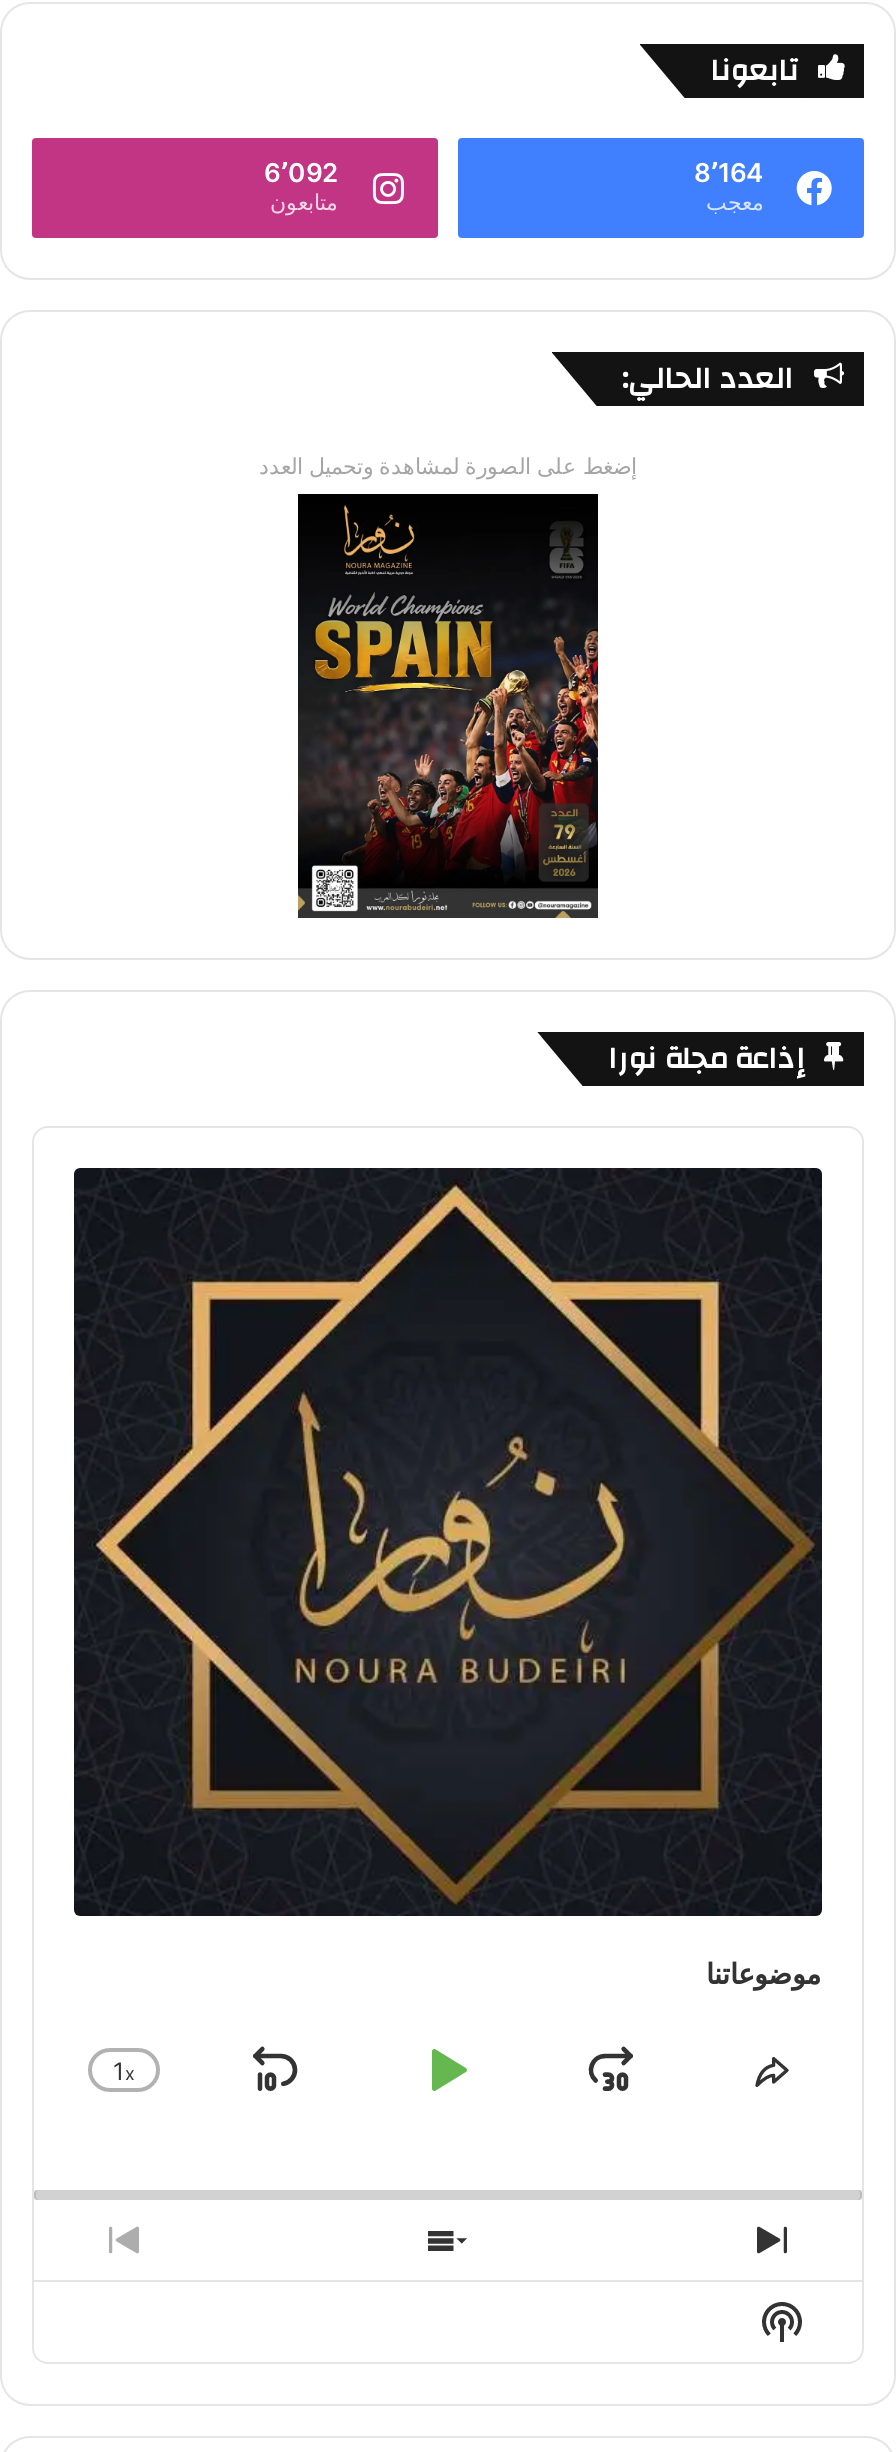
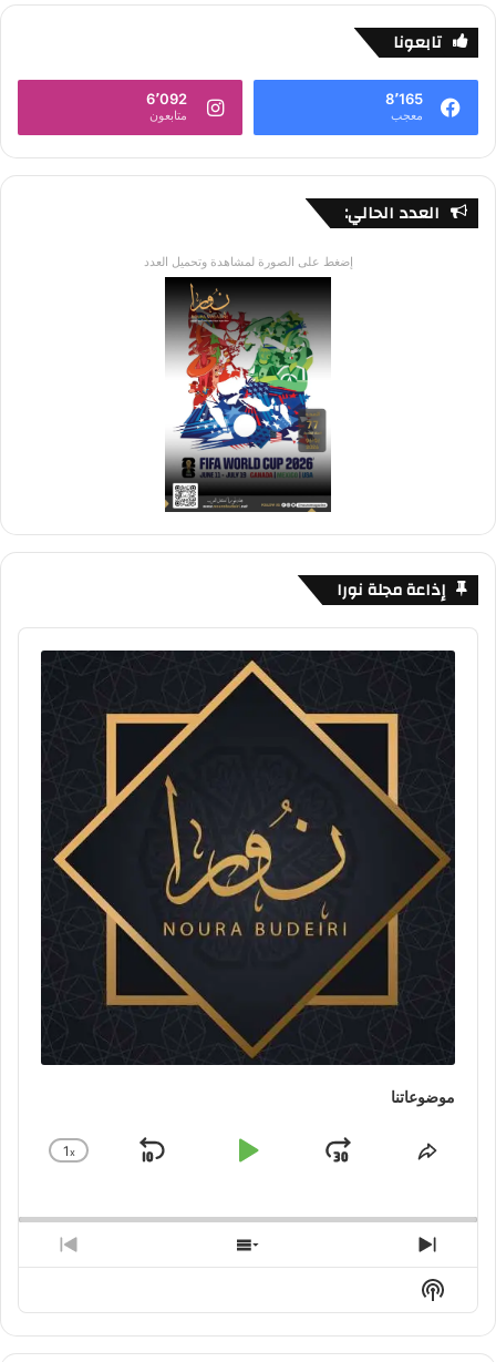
- 8٬164
+ 8٬165

- [image]
+ [image]
